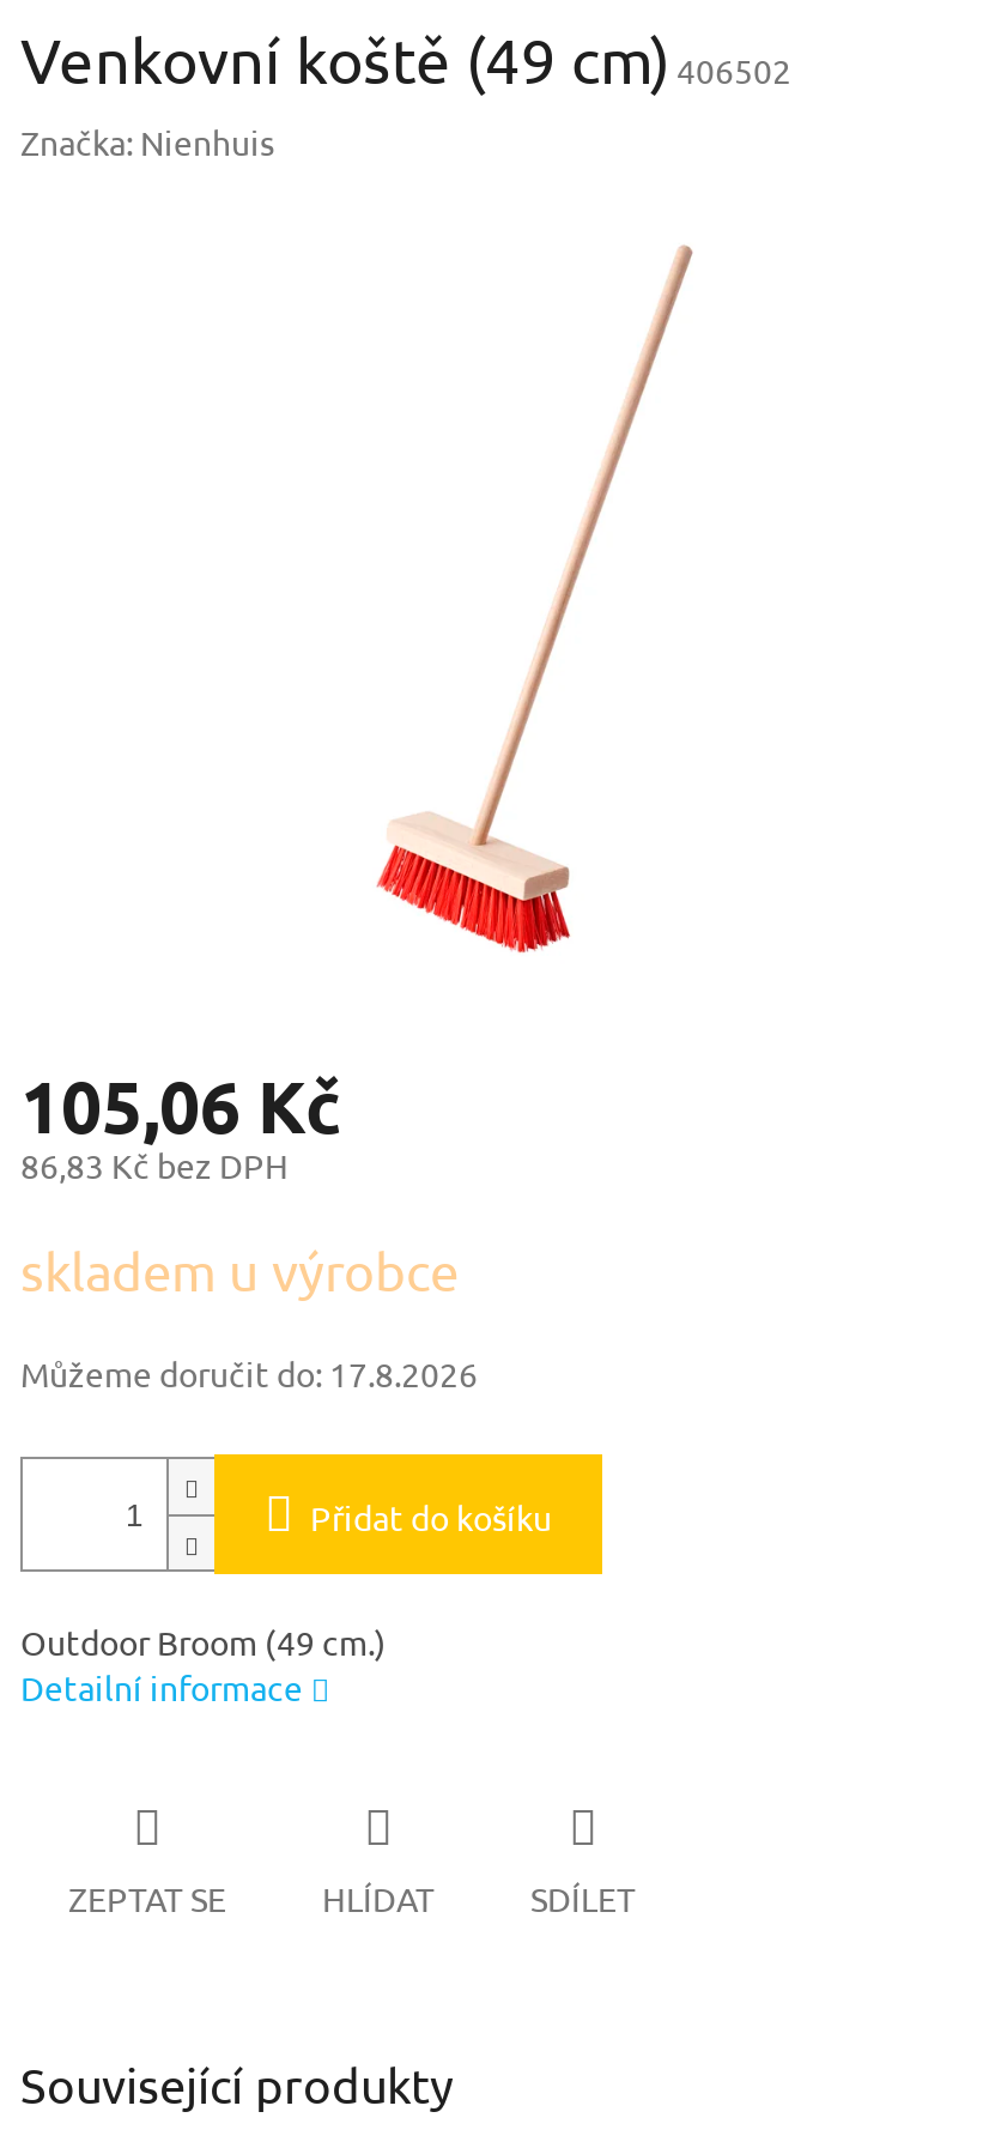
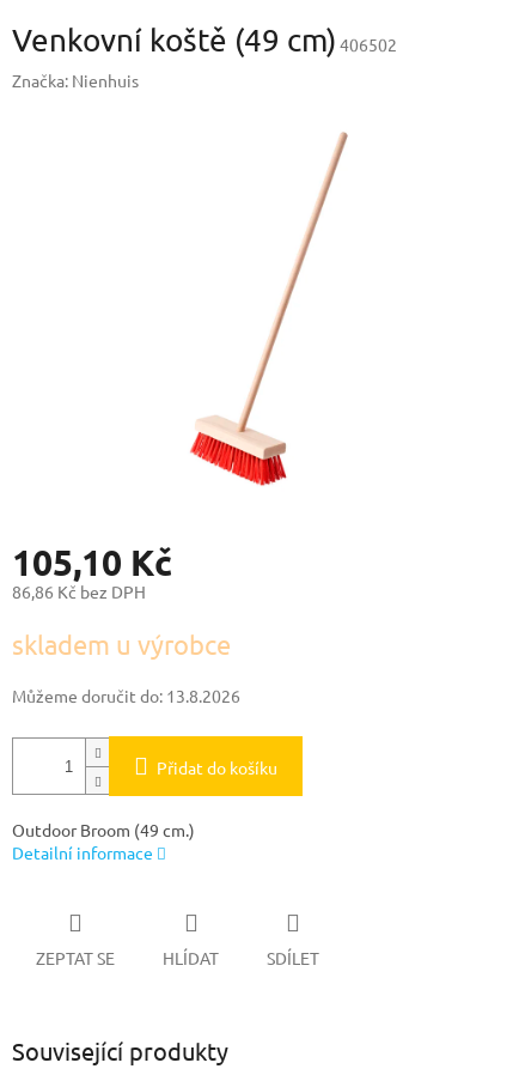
- 105,06 Kč
+ 105,10 Kč

- 86,83 Kč bez DPH
+ 86,86 Kč bez DPH

- Můžeme doručit do: 17.8.2026
+ Můžeme doručit do: 13.8.2026
